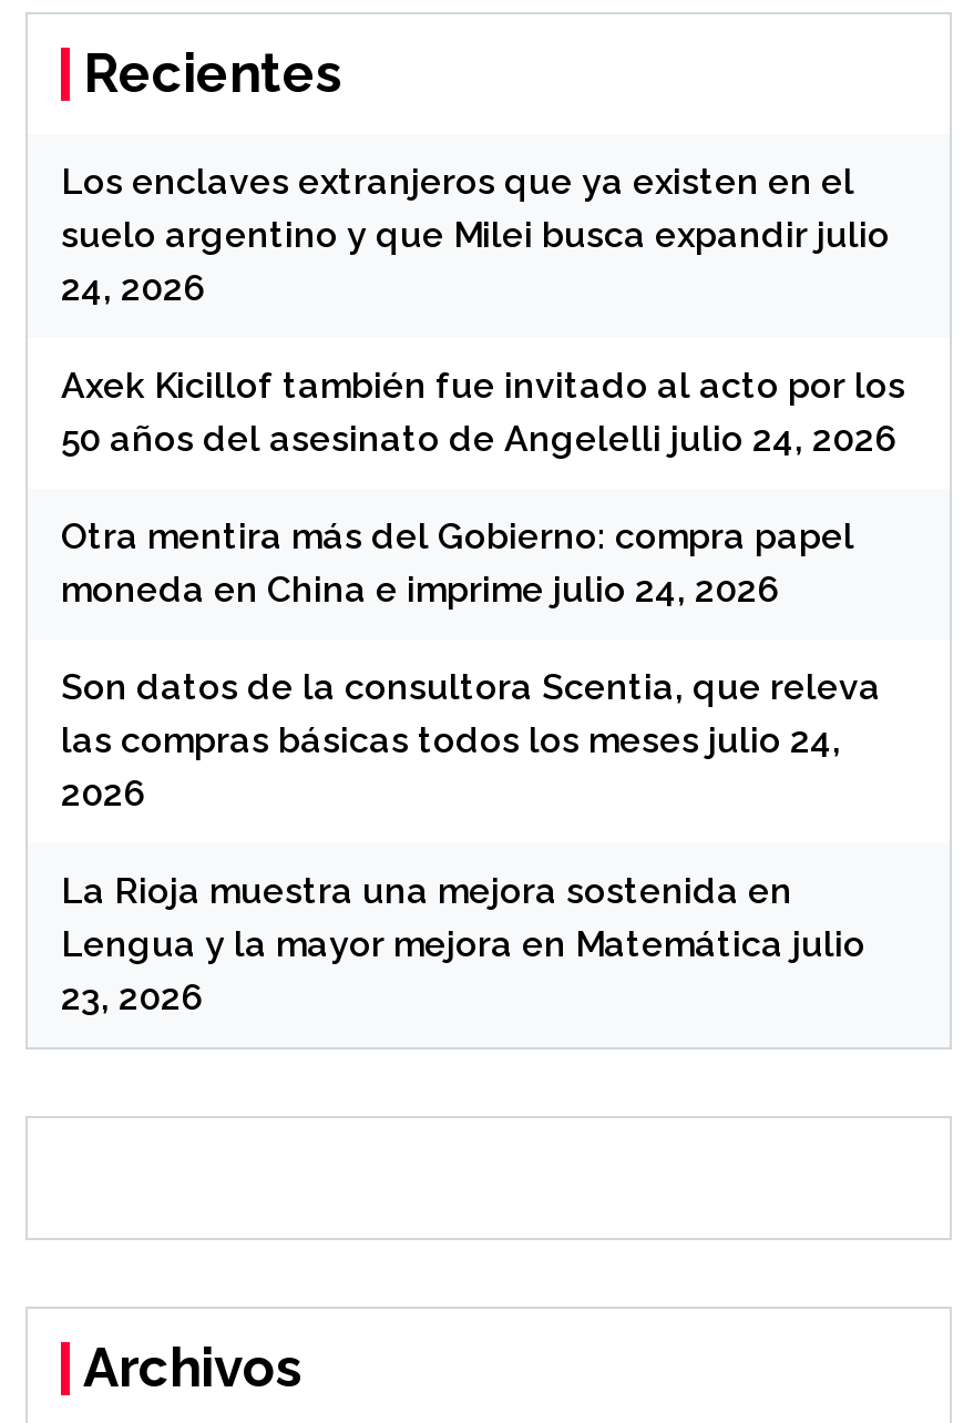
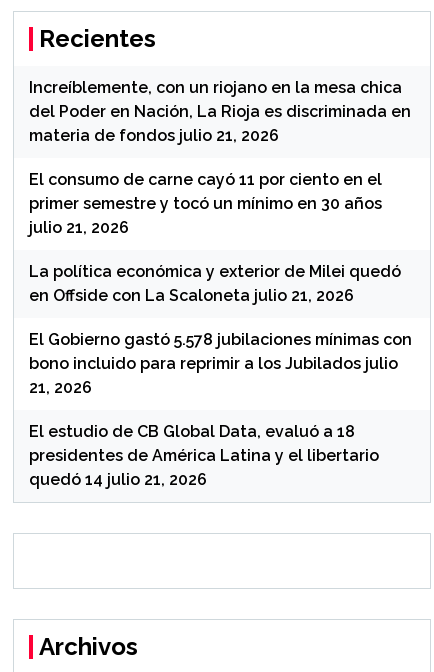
- Los enclaves extranjeros que ya existen en el
- suelo argentino y que Milei busca expandir julio
- 24, 2026
+ Increíblemente, con un riojano en la mesa chica
+ del Poder en Nación, La Rioja es discriminada en
+ materia de fondos julio 21, 2026

- Axek Kicillof también fue invitado al acto por los
- 50 años del asesinato de Angelelli julio 24, 2026
+ El consumo de carne cayó 11 por ciento en el
+ primer semestre y tocó un mínimo en 30 años
+ julio 21, 2026

- Otra mentira más del Gobierno: compra papel
- moneda en China e imprime julio 24, 2026
+ La política económica y exterior de Milei quedó
+ en Offside con La Scaloneta julio 21, 2026

- Son datos de la consultora Scentia, que releva
- las compras básicas todos los meses julio 24,
- 2026
+ El Gobierno gastó 5.578 jubilaciones mínimas con
+ bono incluido para reprimir a los Jubilados julio
+ 21, 2026

- La Rioja muestra una mejora sostenida en
- Lengua y la mayor mejora en Matemática julio
- 23, 2026
+ El estudio de CB Global Data, evaluó a 18
+ presidentes de América Latina y el libertario
+ quedó 14 julio 21, 2026
